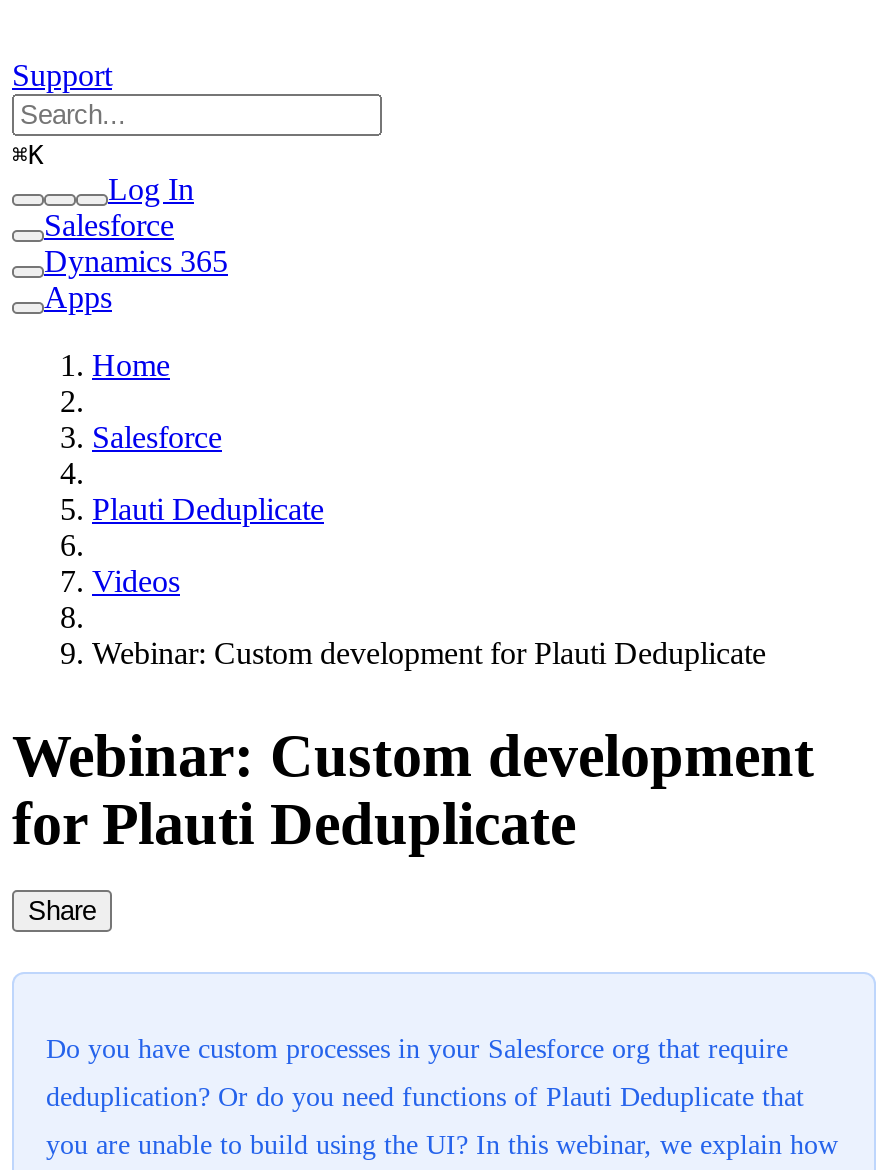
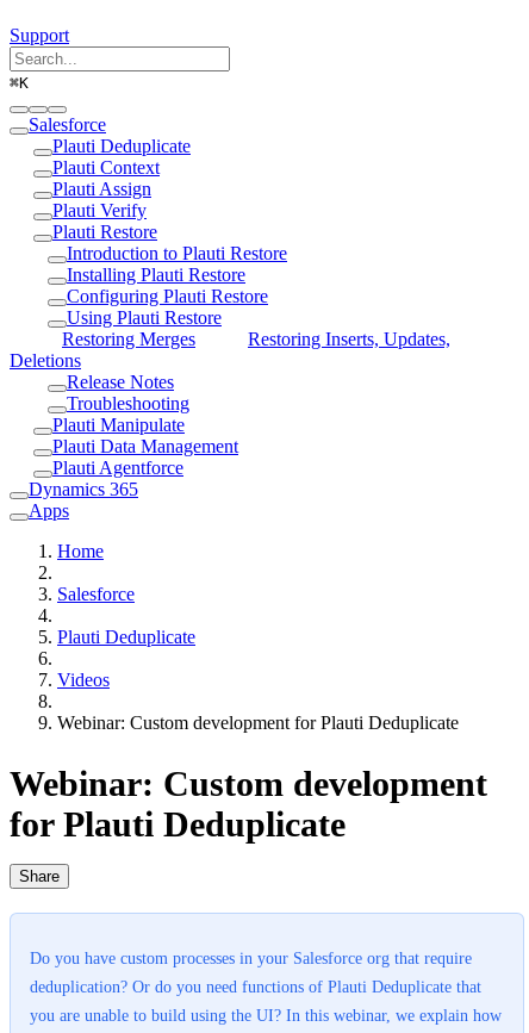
- Log In

+ Plauti Deduplicate
+ Plauti Context
+ Plauti Assign
+ Plauti Verify
+ Plauti Restore
+ Introduction to Plauti Restore
+ Installing Plauti Restore
+ Configuring Plauti Restore
+ Using Plauti Restore
+ Restoring Merges
+ Restoring Inserts, Updates,
+ Deletions
+ Release Notes
+ Troubleshooting
+ Plauti Manipulate
+ Plauti Data Management
+ Plauti Agentforce
